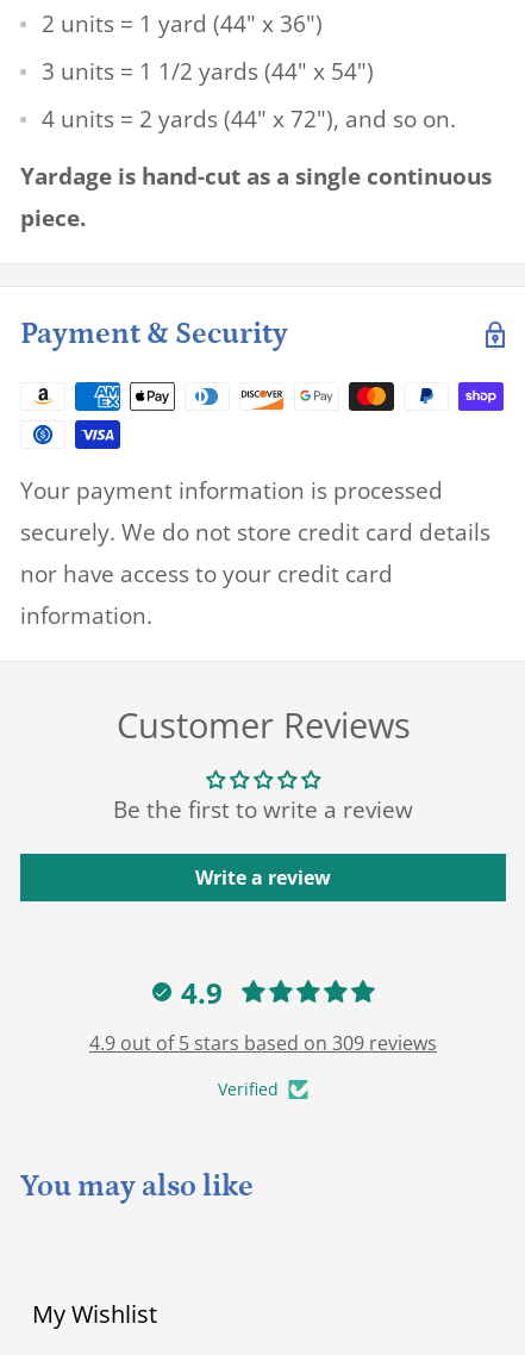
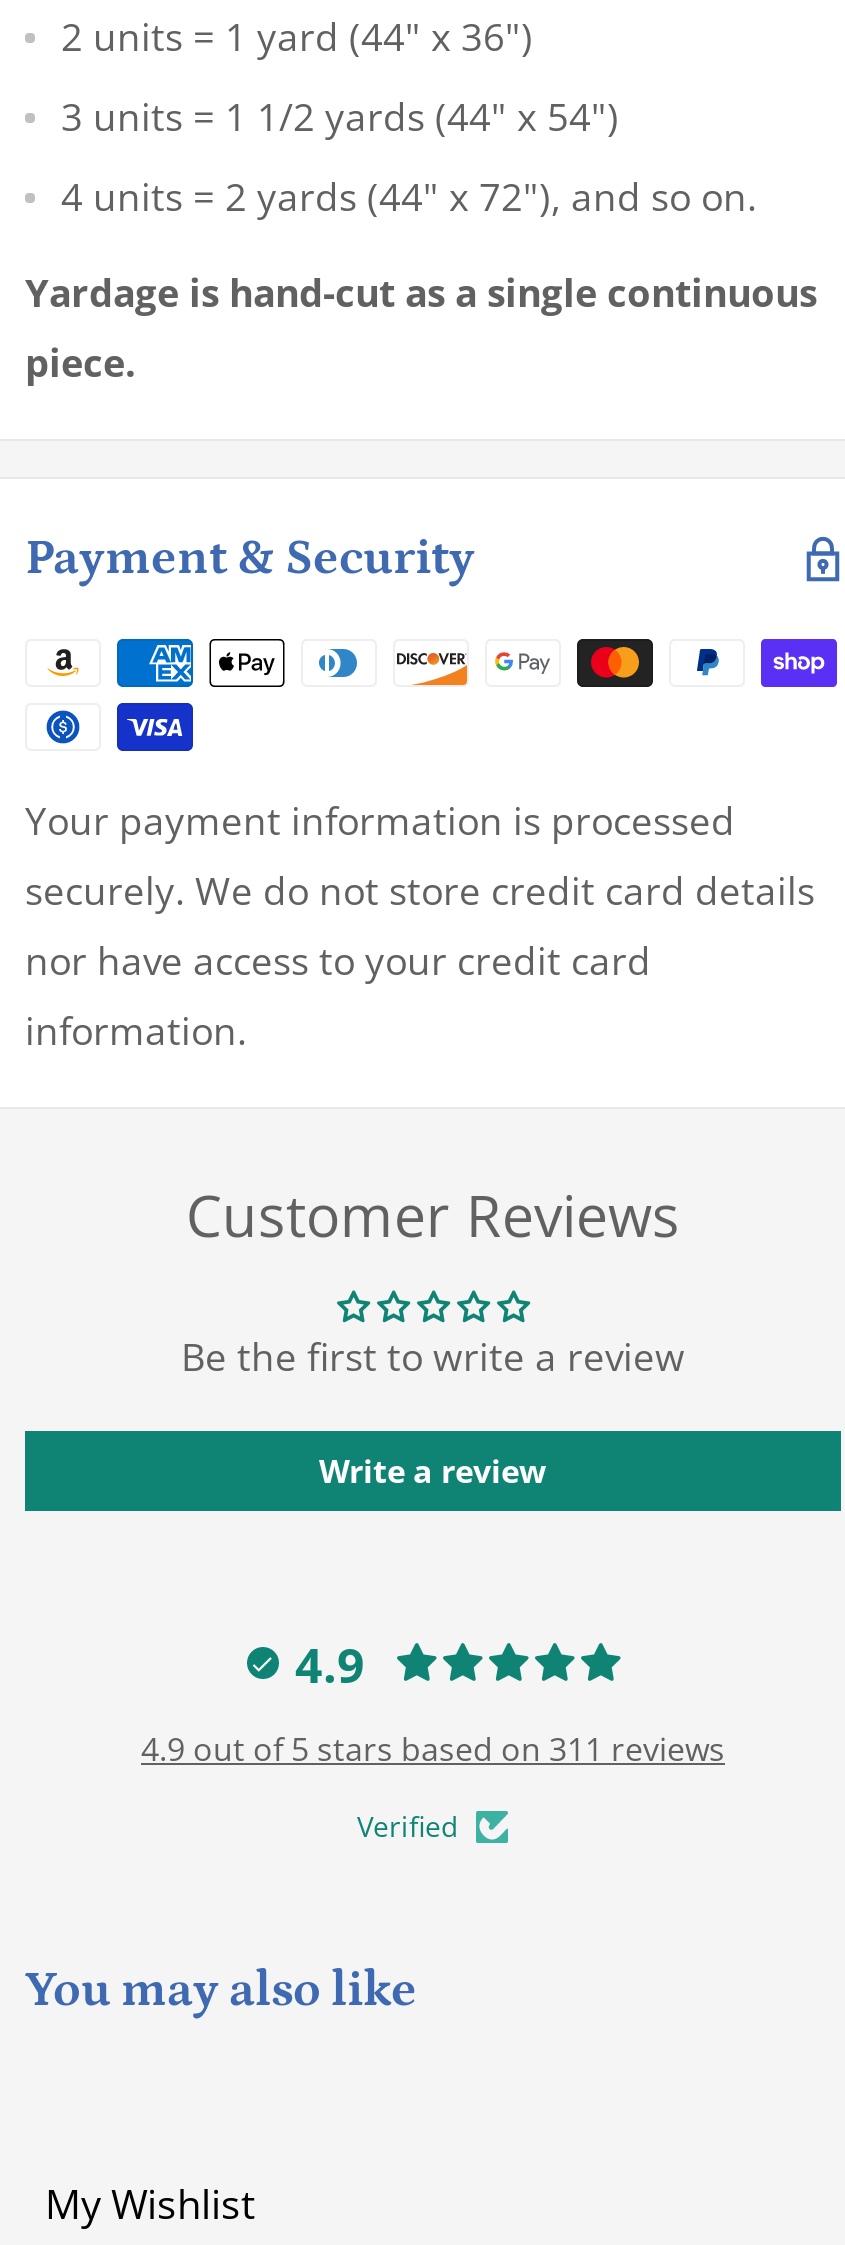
- 4.9 out of 5 stars based on 309 reviews
+ 4.9 out of 5 stars based on 311 reviews
